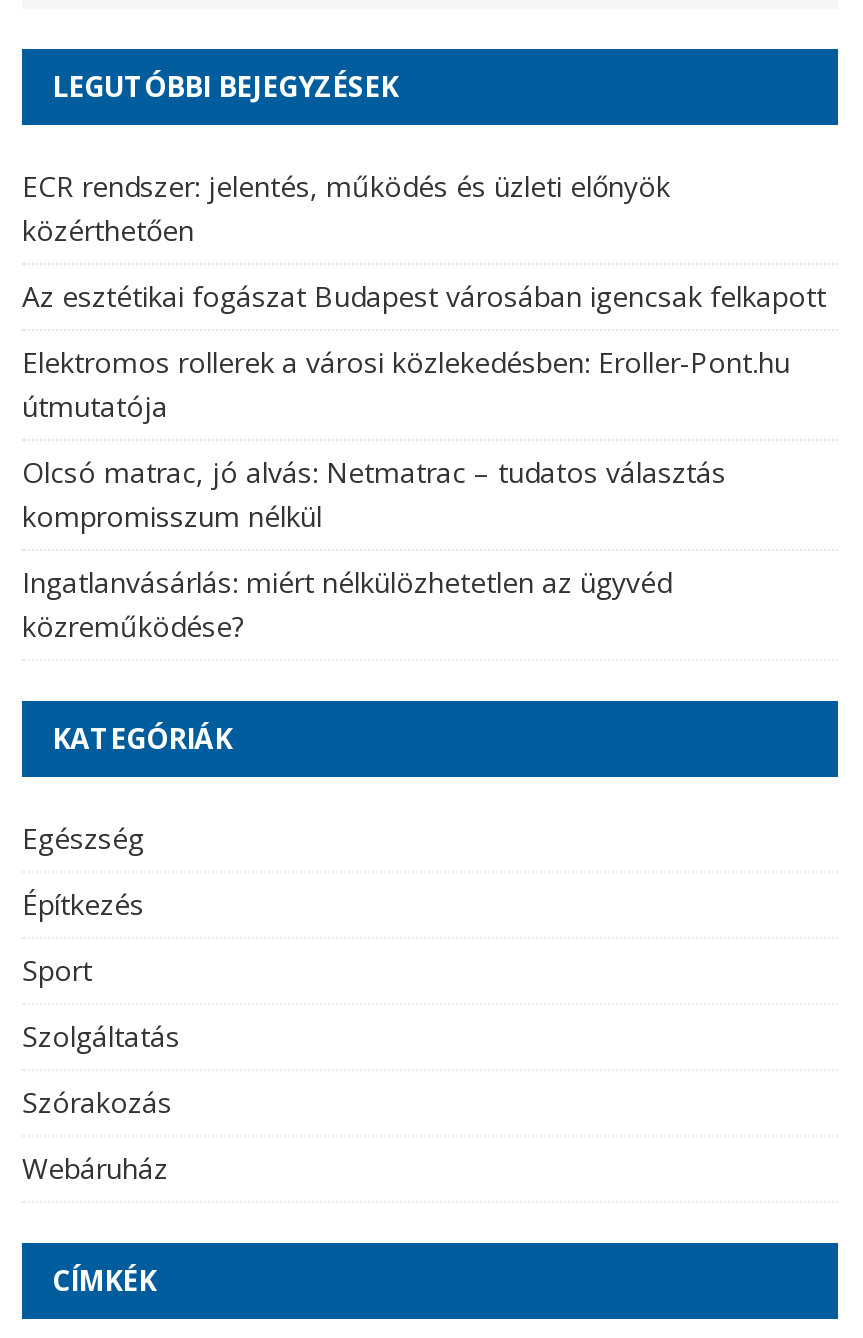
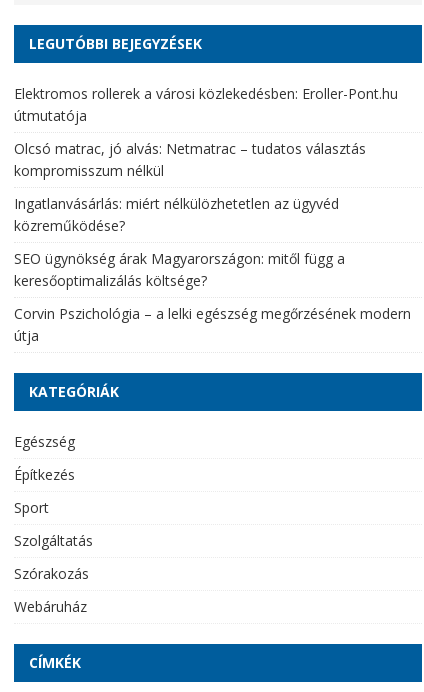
- ECR rendszer: jelentés, működés és üzleti előnyök
- közérthetően
- Az esztétikai fogászat Budapest városában igencsak felkapott

moved up: Elektromos rollerek a városi közlekedésben: Eroller-Pont.hu | útmutatója | Olcsó matrac, jó alvás: Netmatrac – tudatos választás | kompromisszum nélkül | Ingatlanvásárlás: miért nélkülözhetetlen az ügyvéd | közreműködése?

+ SEO ügynökség árak Magyarországon: mitől függ a
+ keresőoptimalizálás költsége?
+ Corvin Pszichológia – a lelki egészség megőrzésének modern
+ útja
